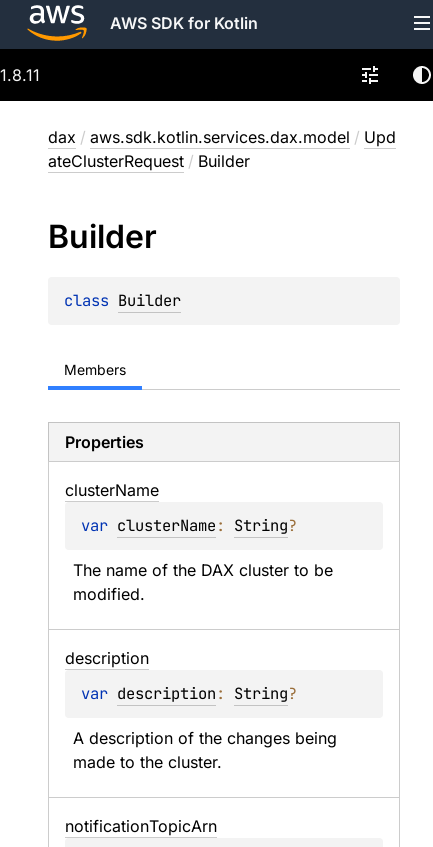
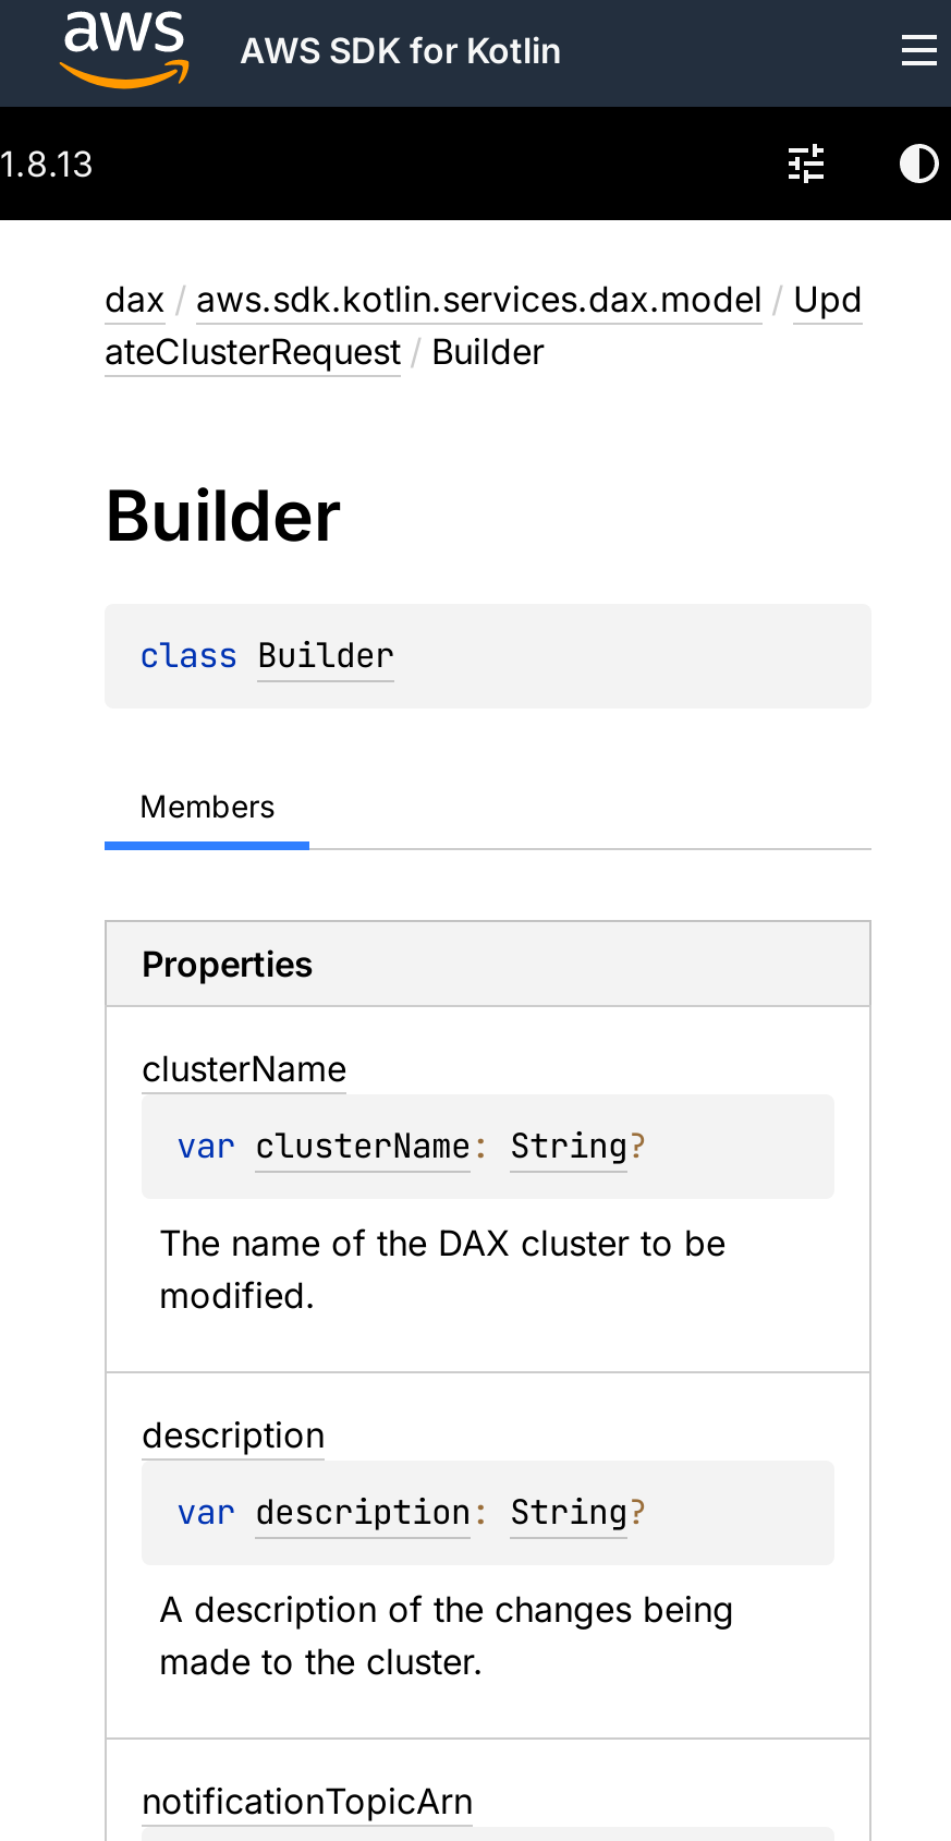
- 1.8.11
+ 1.8.13
